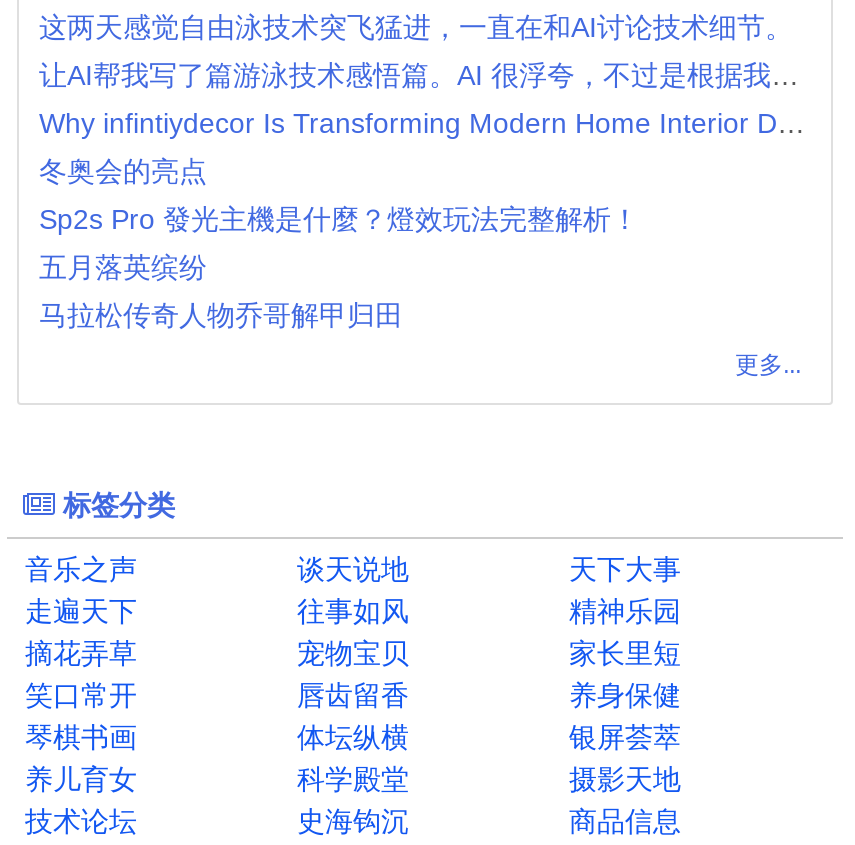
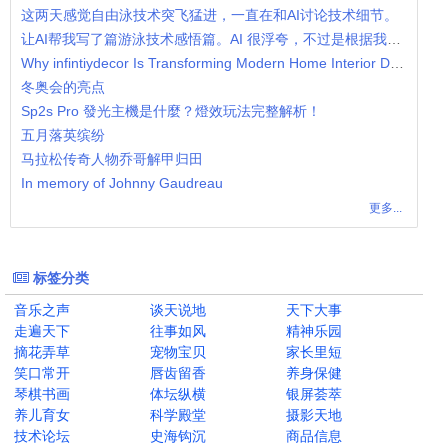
+ In memory of Johnny Gaudreau
